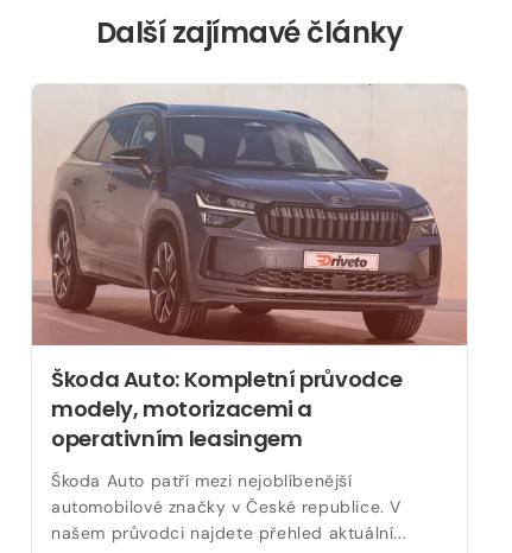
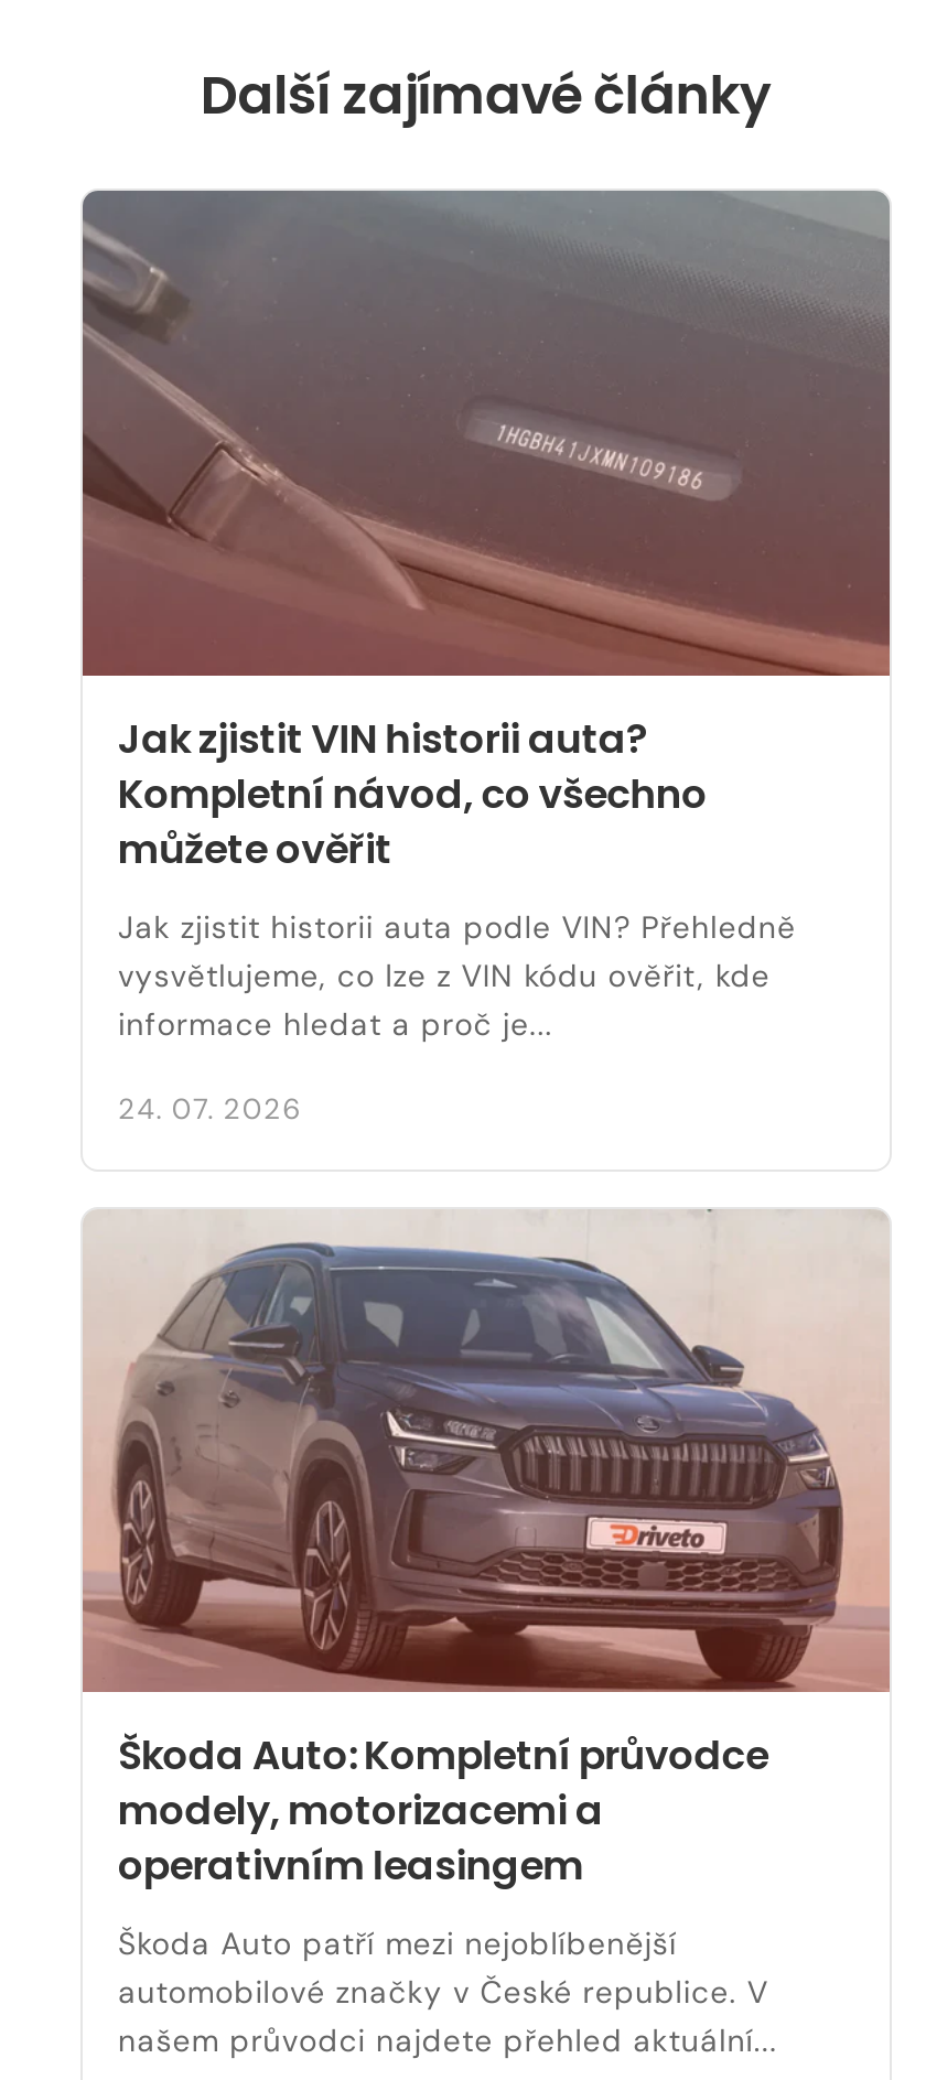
+ [image]
+ Jak zjistit VIN historii auta?
+ Kompletní návod, co všechno
+ můžete ověřit
+ Jak zjistit historii auta podle VIN? Přehledně
+ vysvětlujeme, co lze z VIN kódu ověřit, kde
+ informace hledat a proč je...
+ 24. 07. 2026
